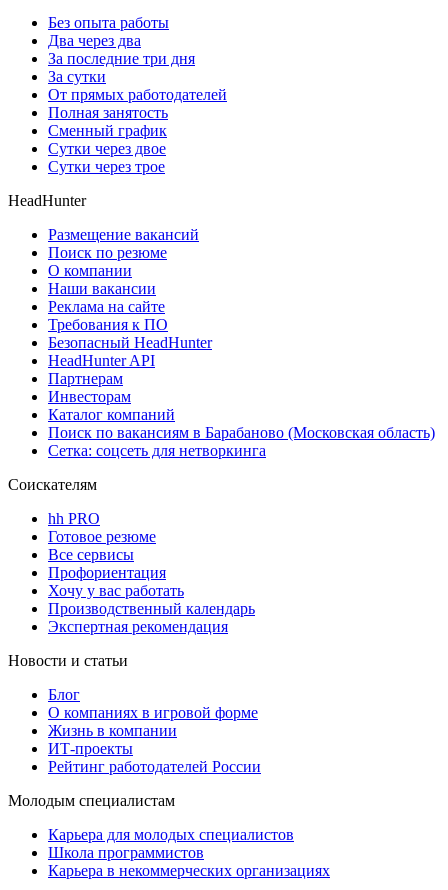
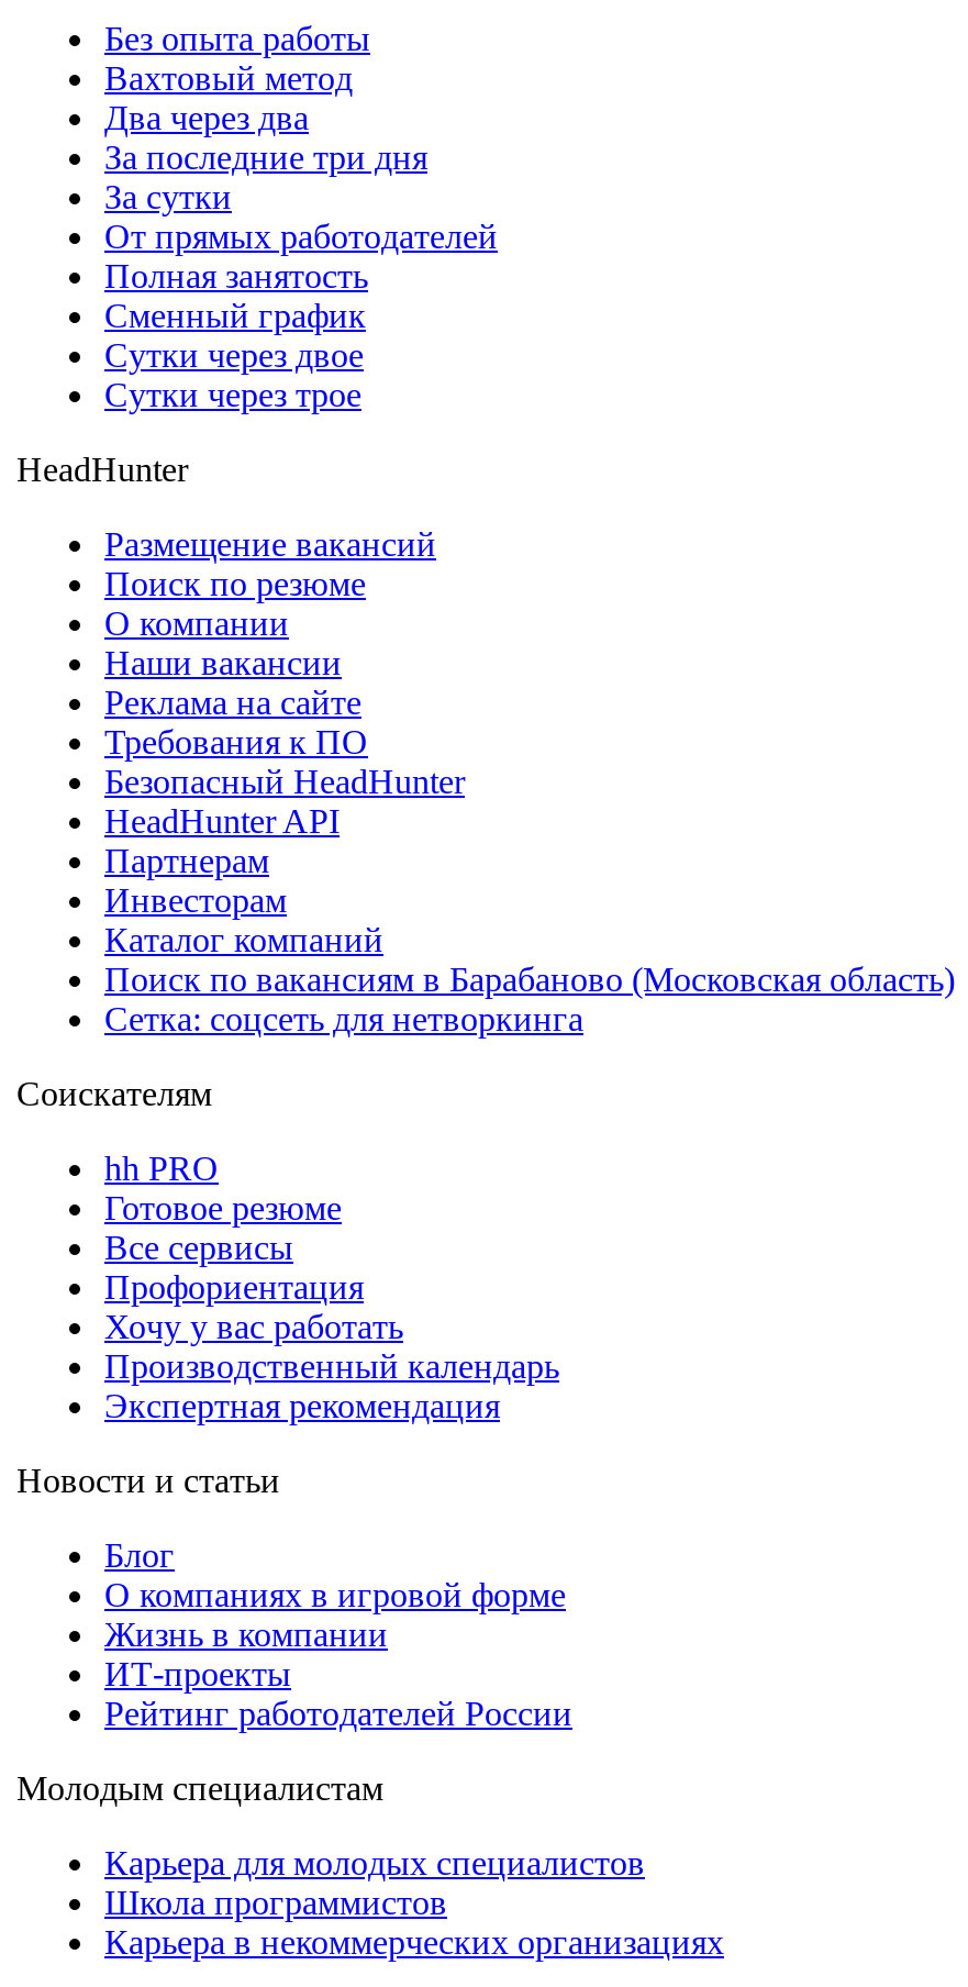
+ Вахтовый метод
